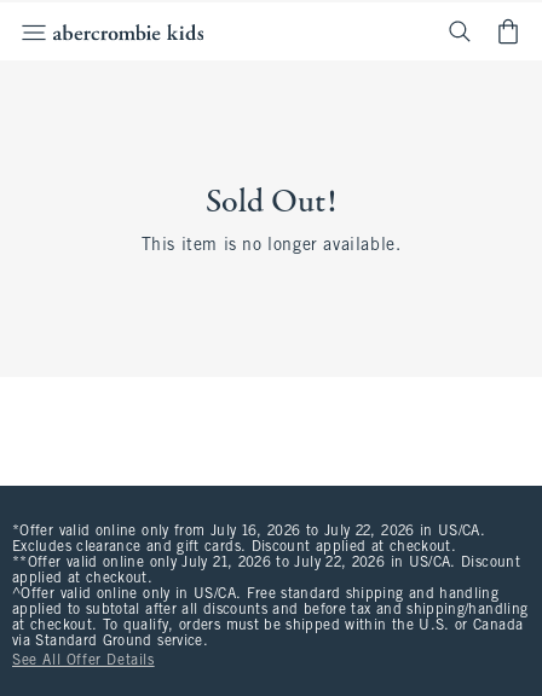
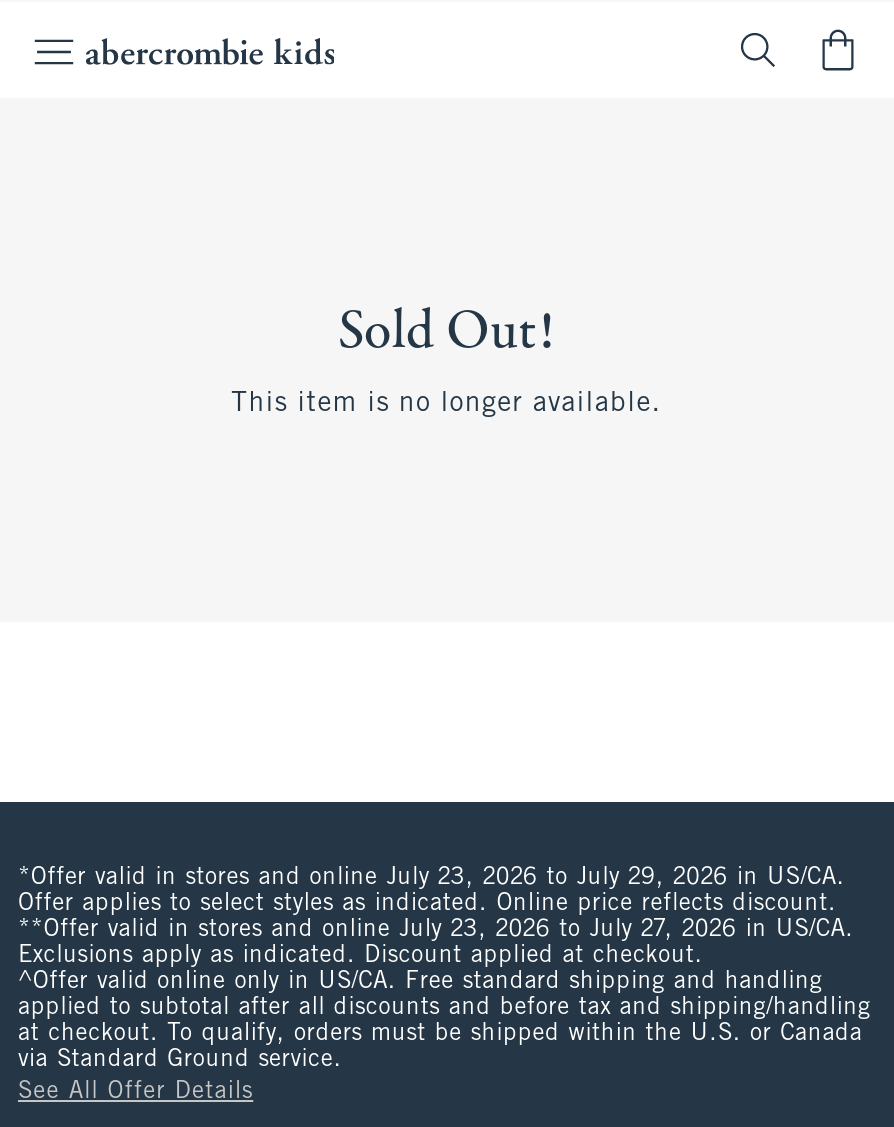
- *Offer valid online only from July 16, 2026 to July 22, 2026 in US/CA.
- Excludes clearance and gift cards. Discount applied at checkout.
- **Offer valid online only July 21, 2026 to July 22, 2026 in US/CA. Discount
- applied at checkout.
+ *Offer valid in stores and online July 23, 2026 to July 29, 2026 in US/CA.
+ Offer applies to select styles as indicated. Online price reflects discount.
+ **Offer valid in stores and online July 23, 2026 to July 27, 2026 in US/CA.
+ Exclusions apply as indicated. Discount applied at checkout.
